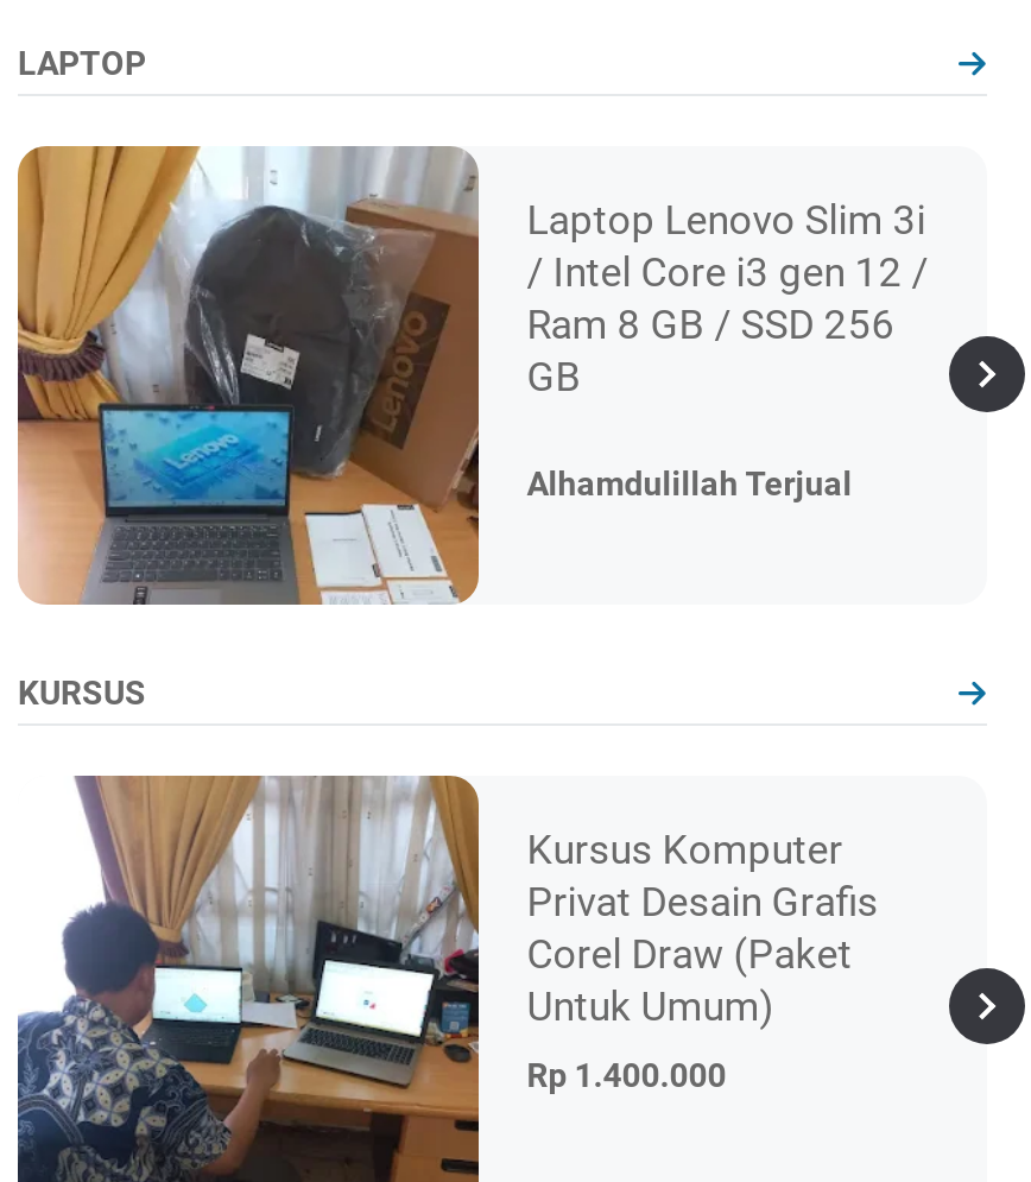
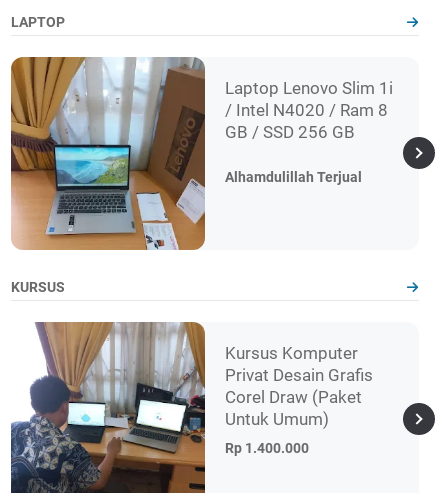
- [image]
- Laptop Lenovo Slim 3i
- / Intel Core i3 gen 12 /
- Ram 8 GB / SSD 256
- GB
+ [image]
+ Laptop Lenovo Slim 1i
+ / Intel N4020 / Ram 8
+ GB / SSD 256 GB

moved up: Alhamdulillah Terjual
